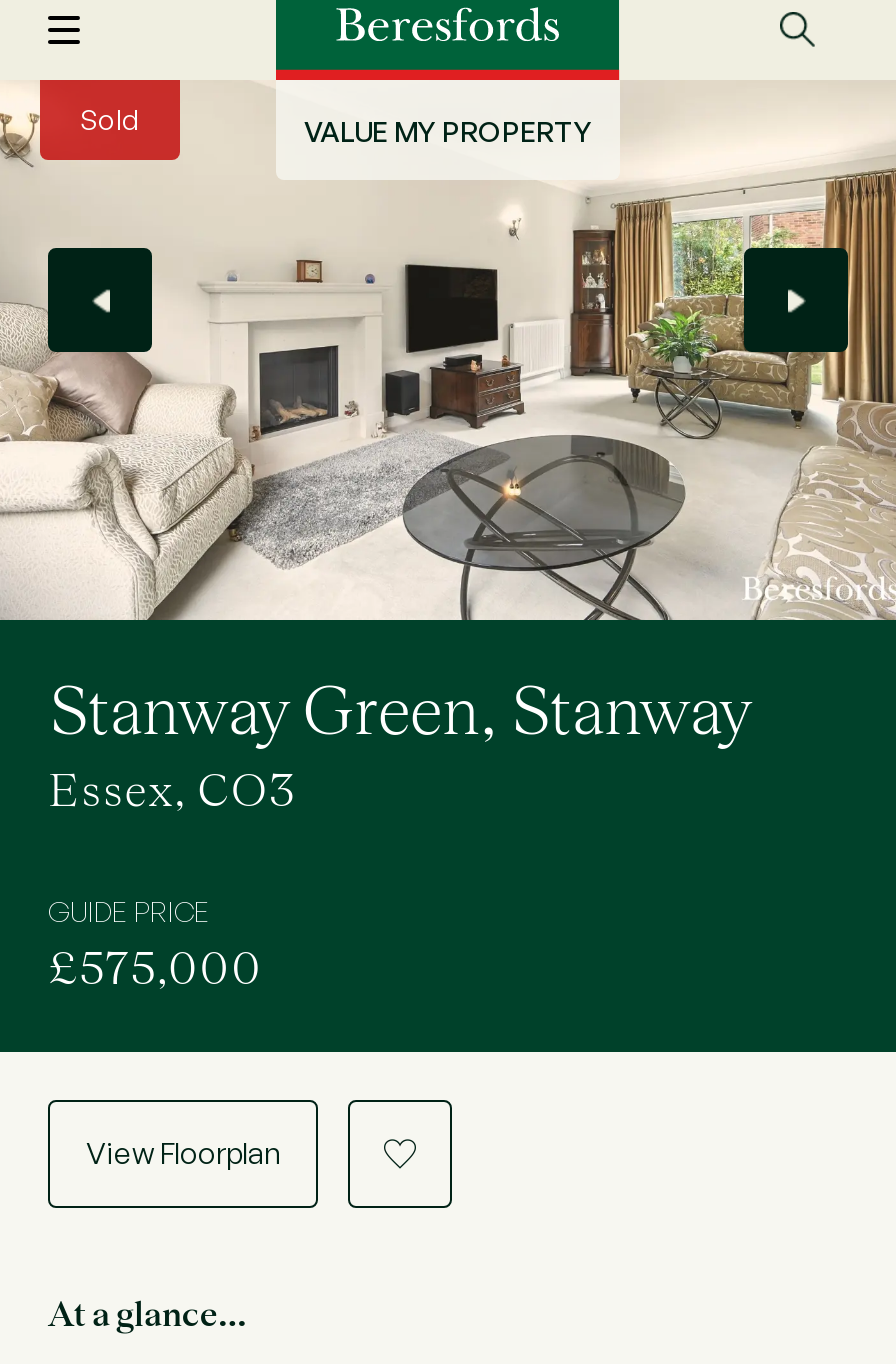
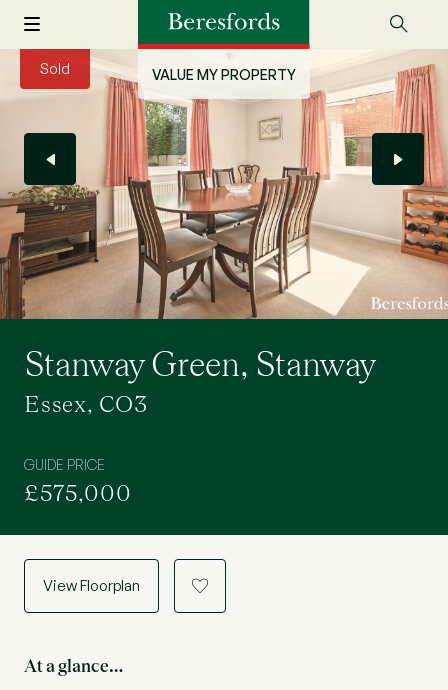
- [image]
+ [image]
